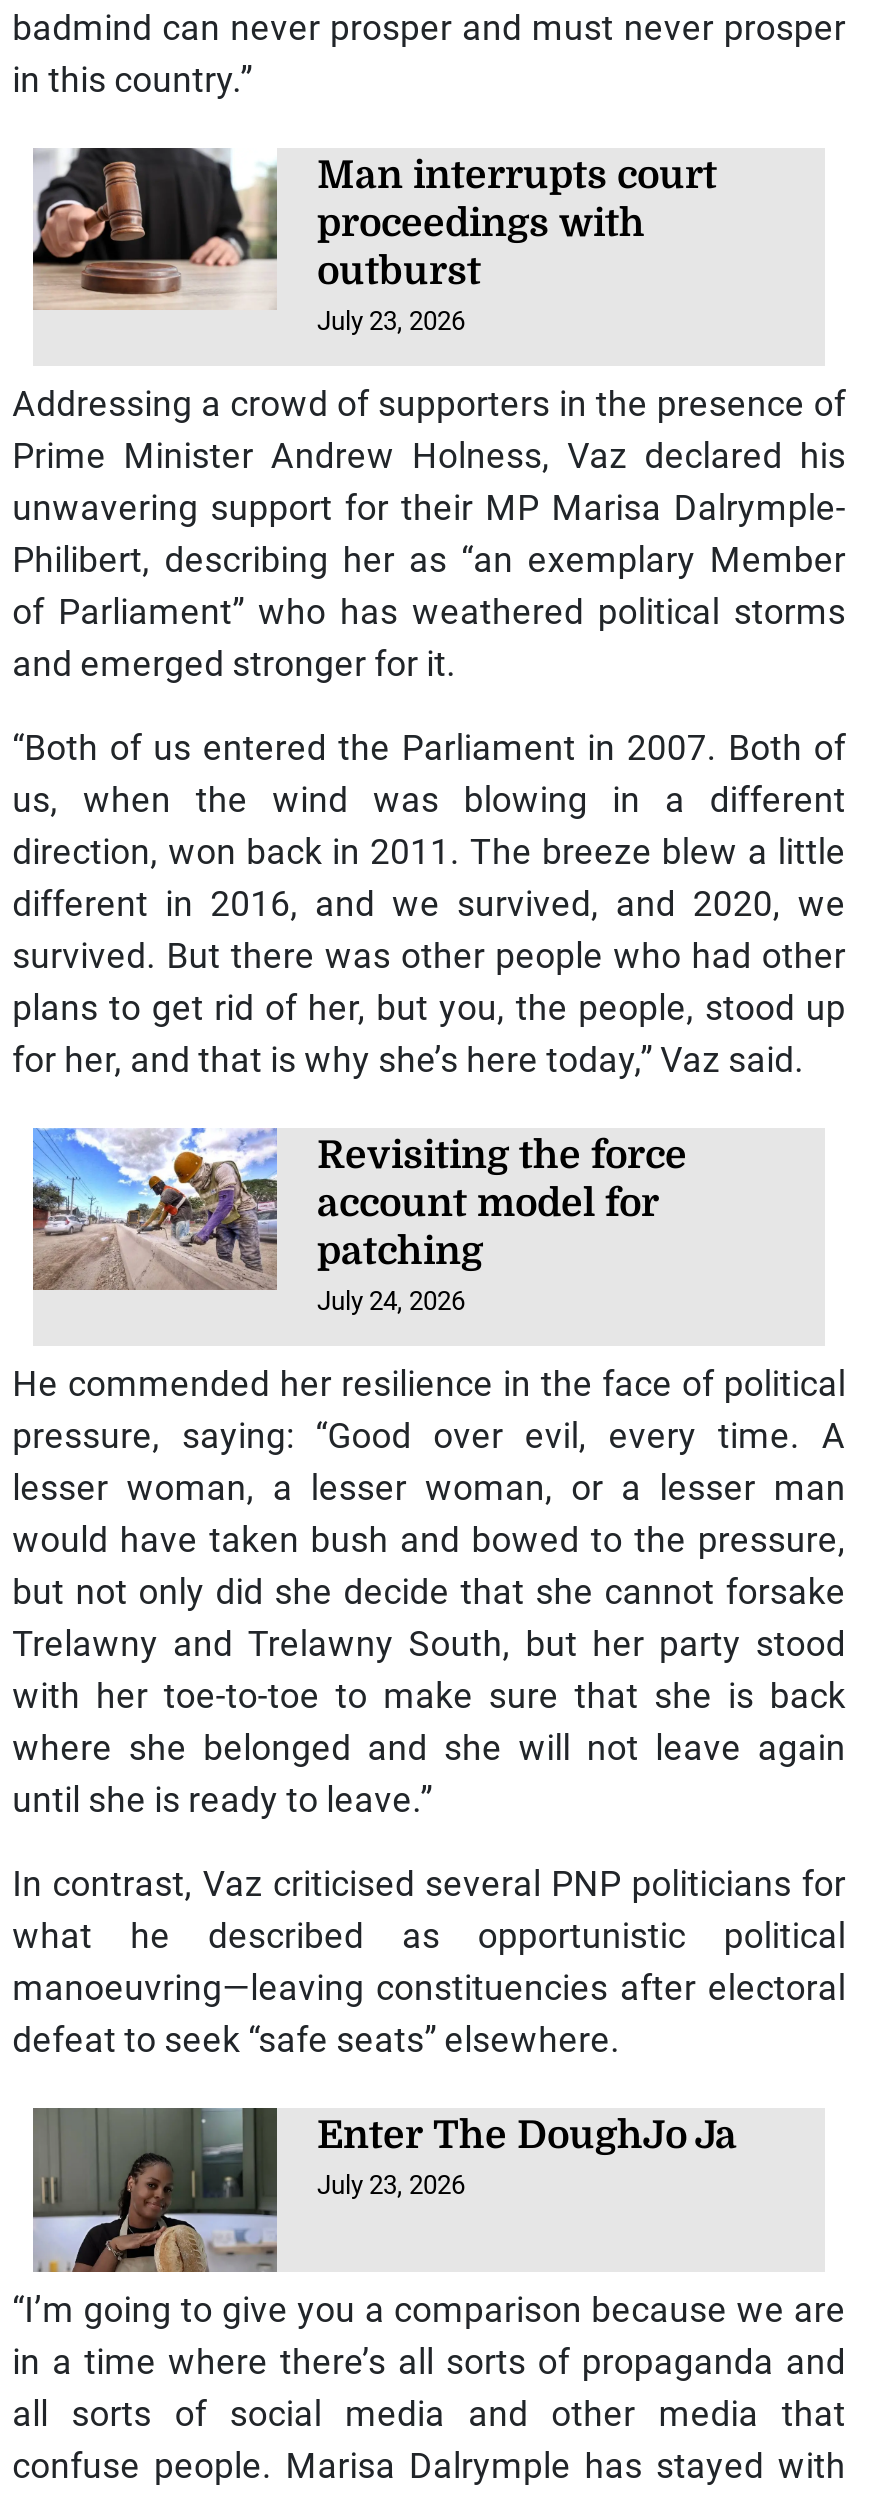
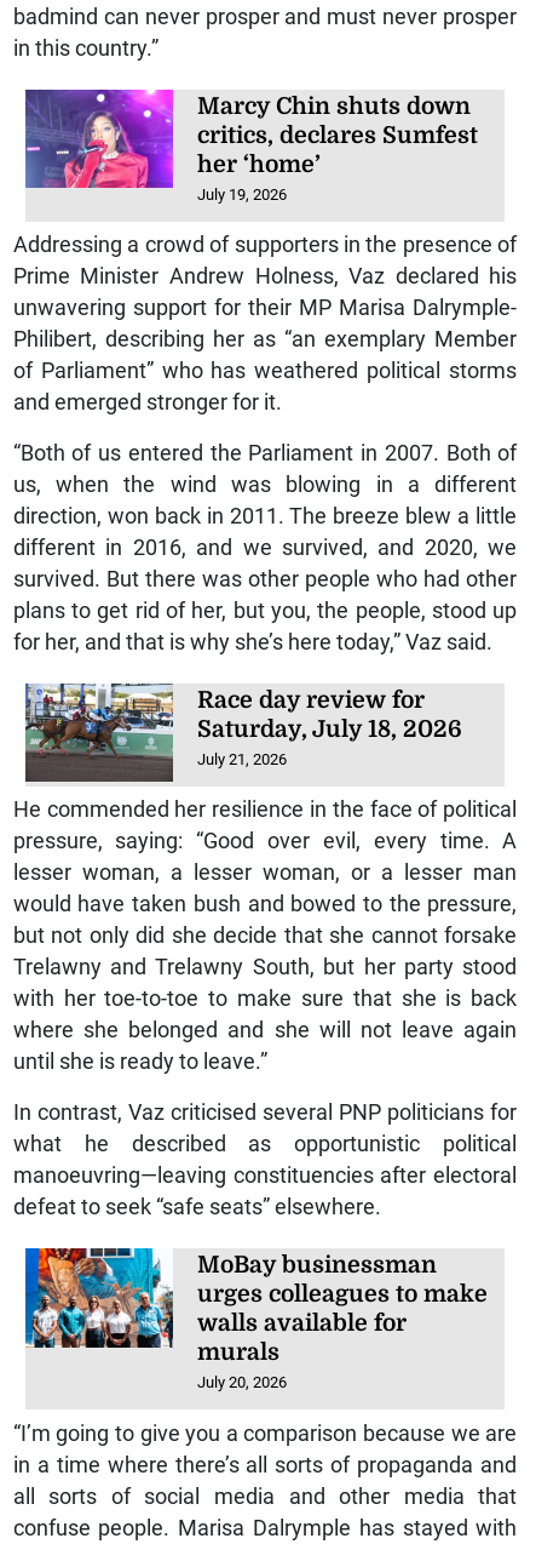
- [image]
- Man interrupts court
- proceedings with
- outburst
- July 23, 2026
+ [image]
+ Marcy Chin shuts down
+ critics, declares Sumfest
+ her ‘home’
+ July 19, 2026

- [image]
- Revisiting the force
- account model for
- patching
- July 24, 2026
+ [image]
+ Race day review for
+ Saturday, July 18, 2026
+ July 21, 2026

moved up: He commended her resilience in the face of political | pressure, saying: “Good over evil, every time. A | lesser woman, a lesser woman, or a lesser man | ... | manoeuvring—leaving constituencies after electoral | defeat to seek “safe seats” elsewhere.

- [image]
- Enter The DoughJo Ja
- July 23, 2026
+ [image]
+ MoBay businessman
+ urges colleagues to make
+ walls available for
+ murals
+ July 20, 2026
